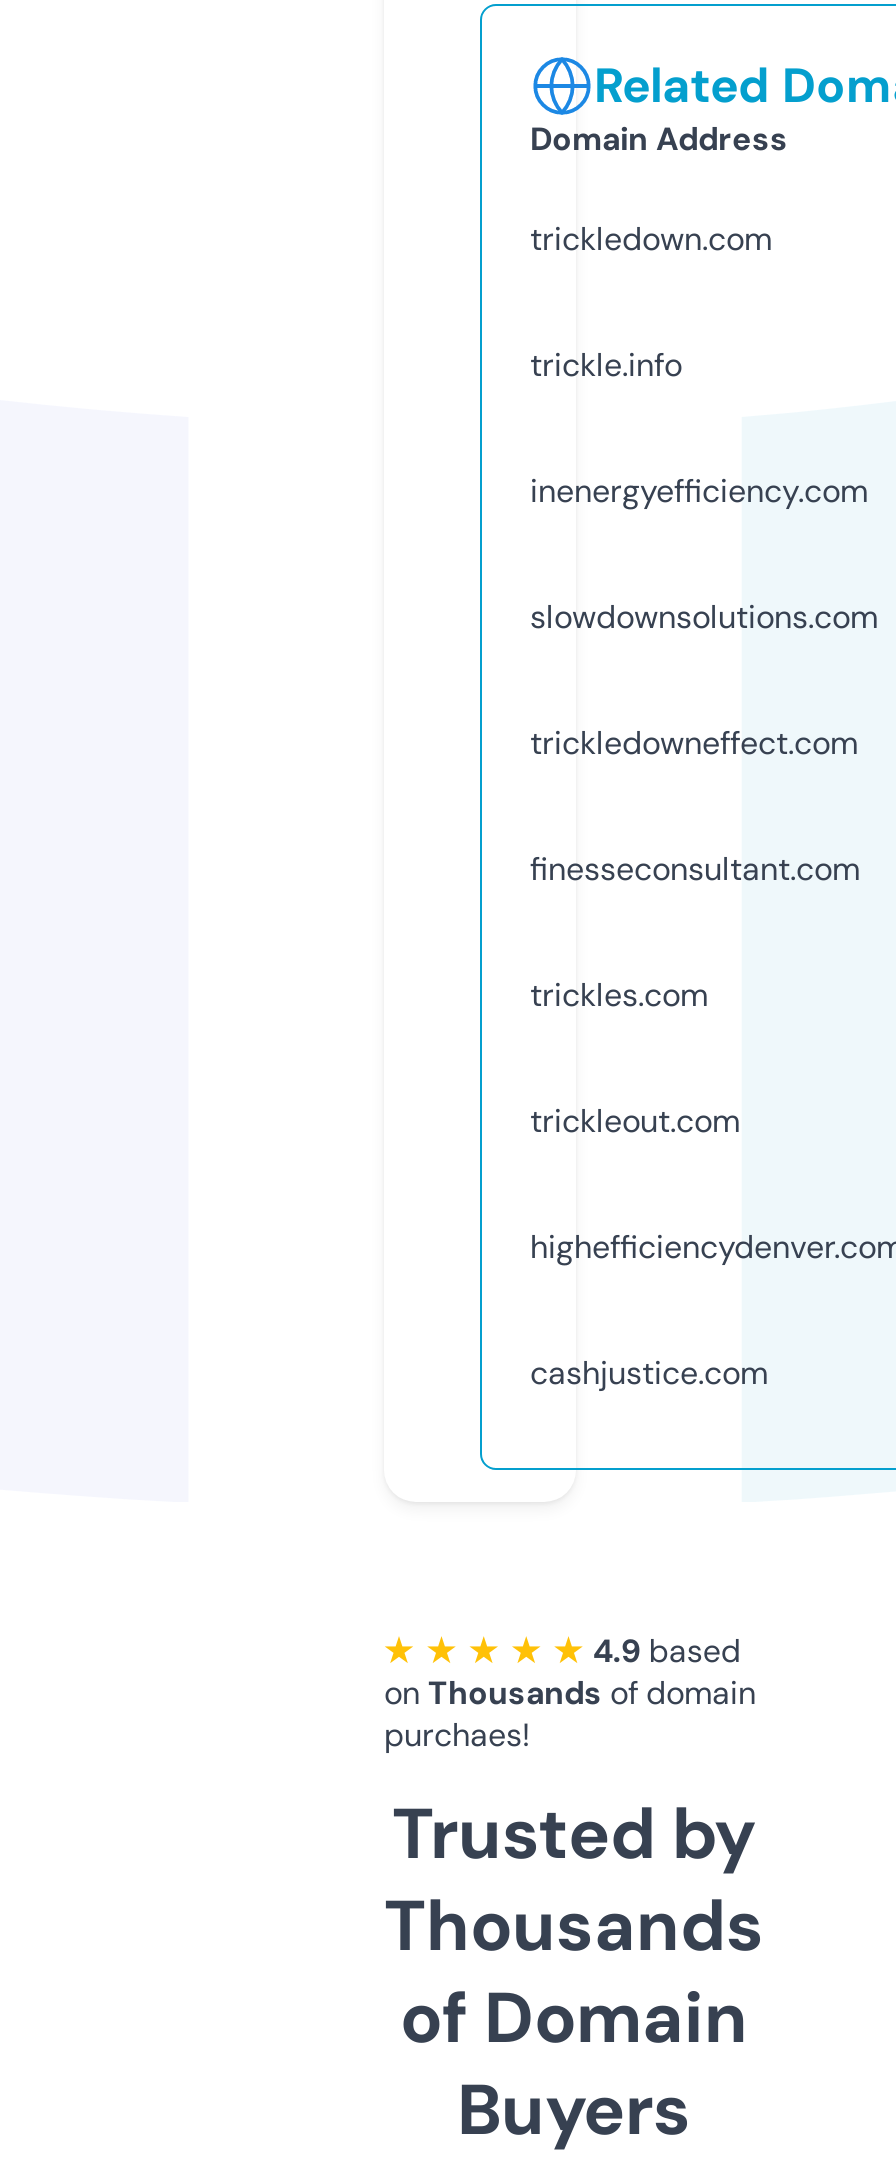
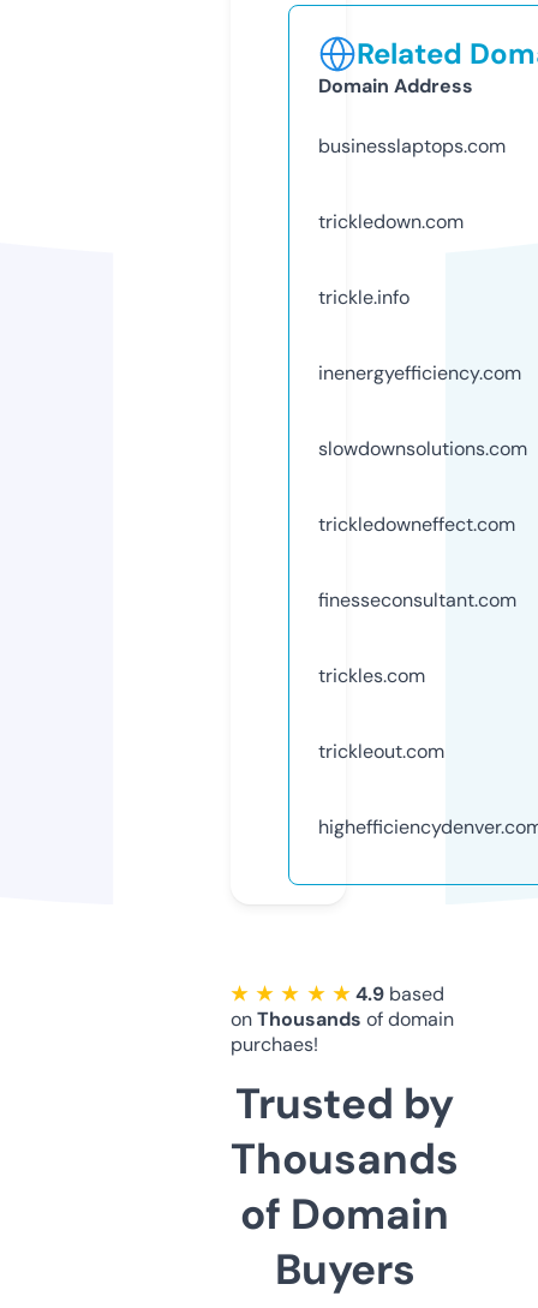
+ businesslaptops.com

moved down: trickledown.com | trickle.info | inenergyefficiency.com | slowdownsolutions.com | trickledowneffect.com | finesseconsultant.com | trickles.com | trickleout.com

- cashjustice.com
